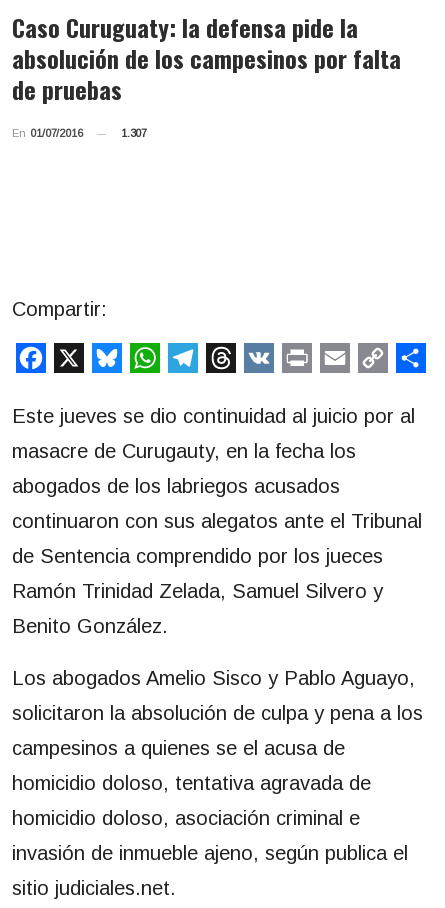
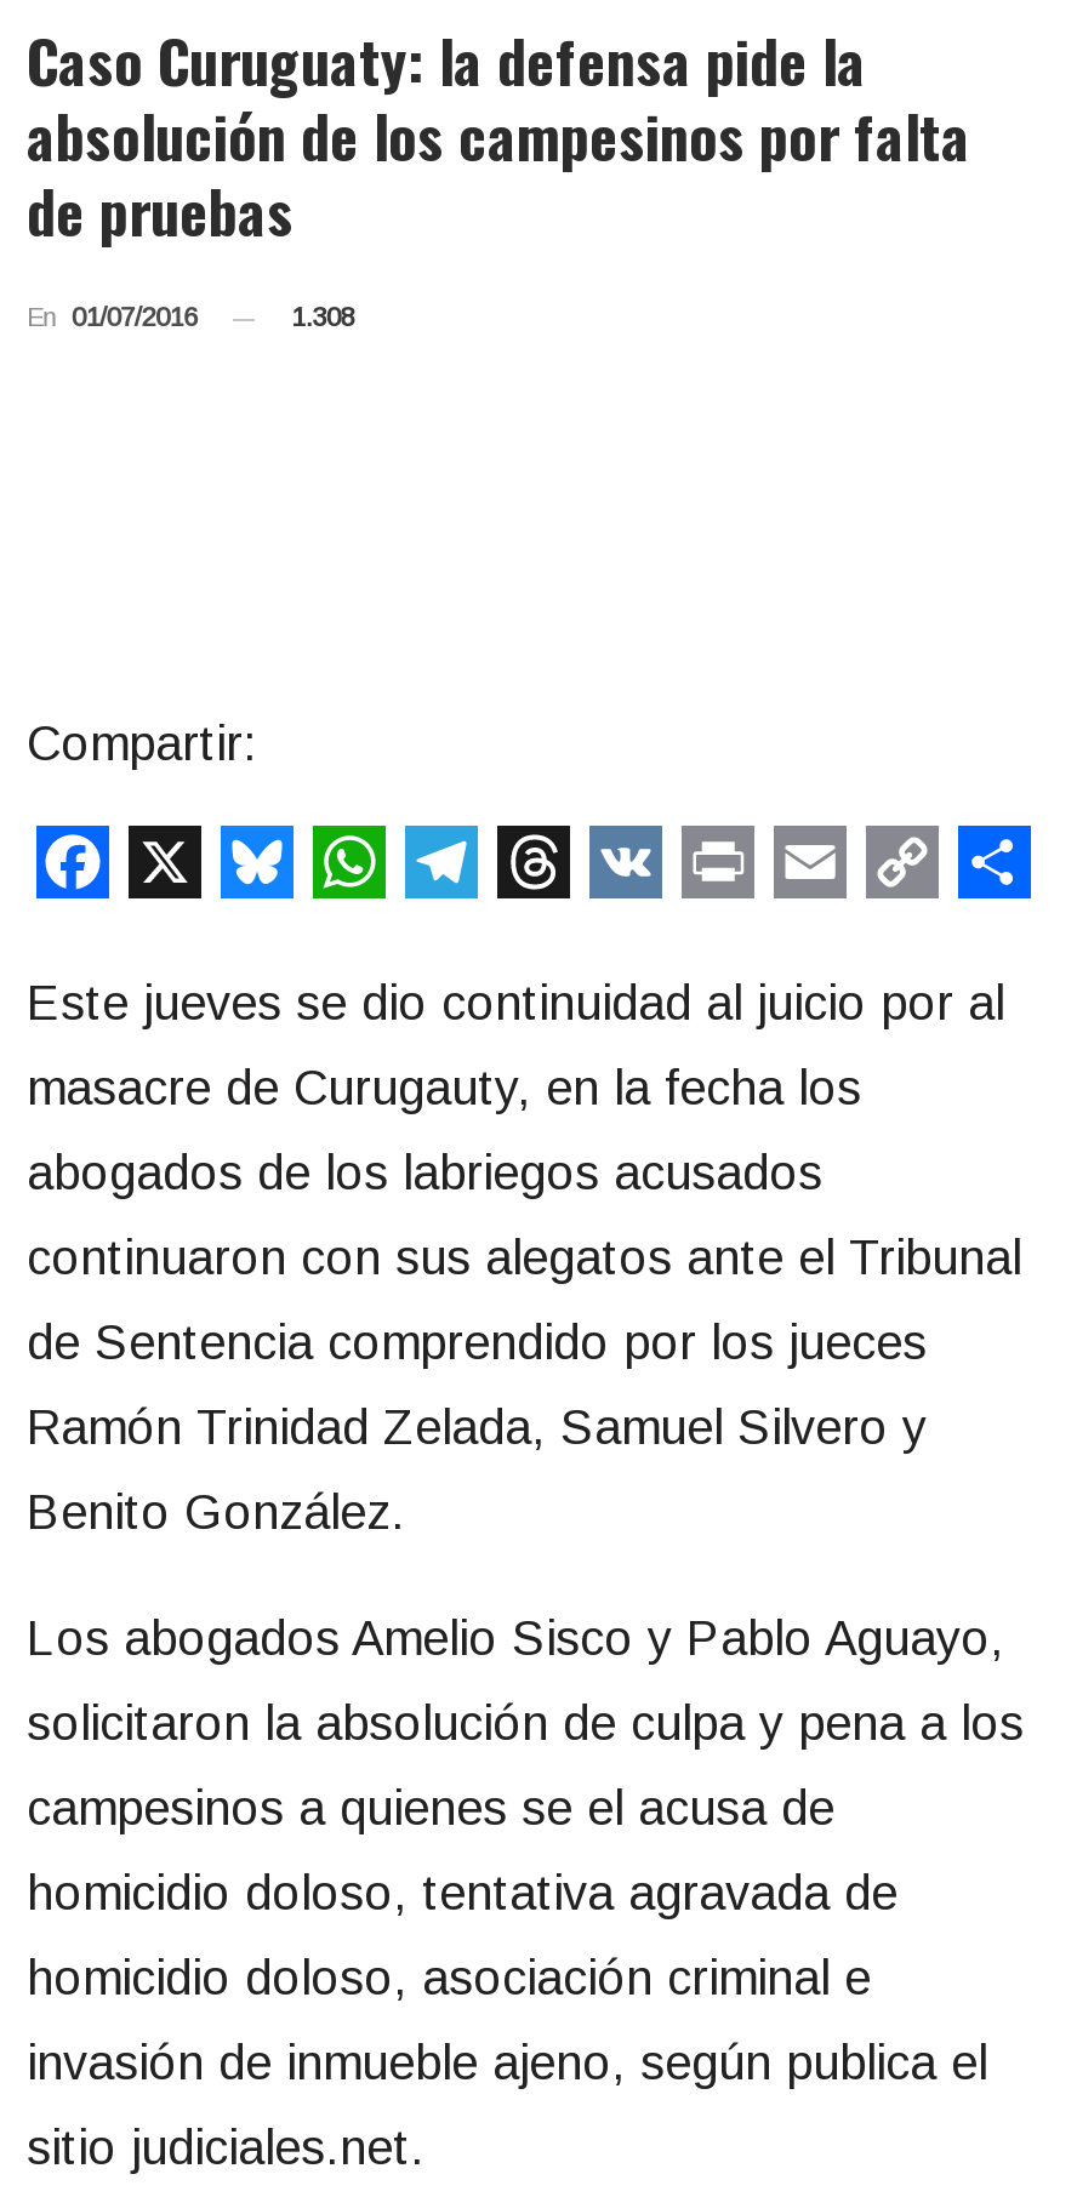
- 1.307
+ 1.308
